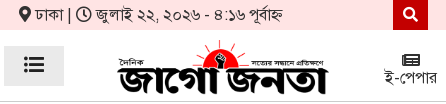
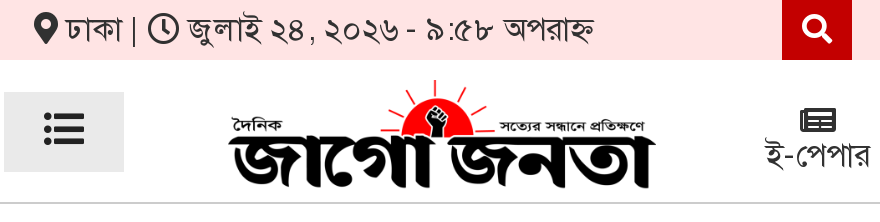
- জুলাই ২২, ২০২৬ - ৪:১৬ পূর্বাহ্ন
+ জুলাই ২৪, ২০২৬ - ৯:৫৮ অপরাহ্ন
